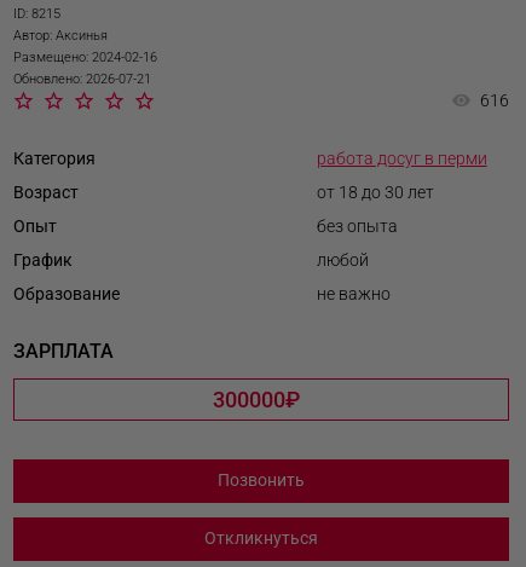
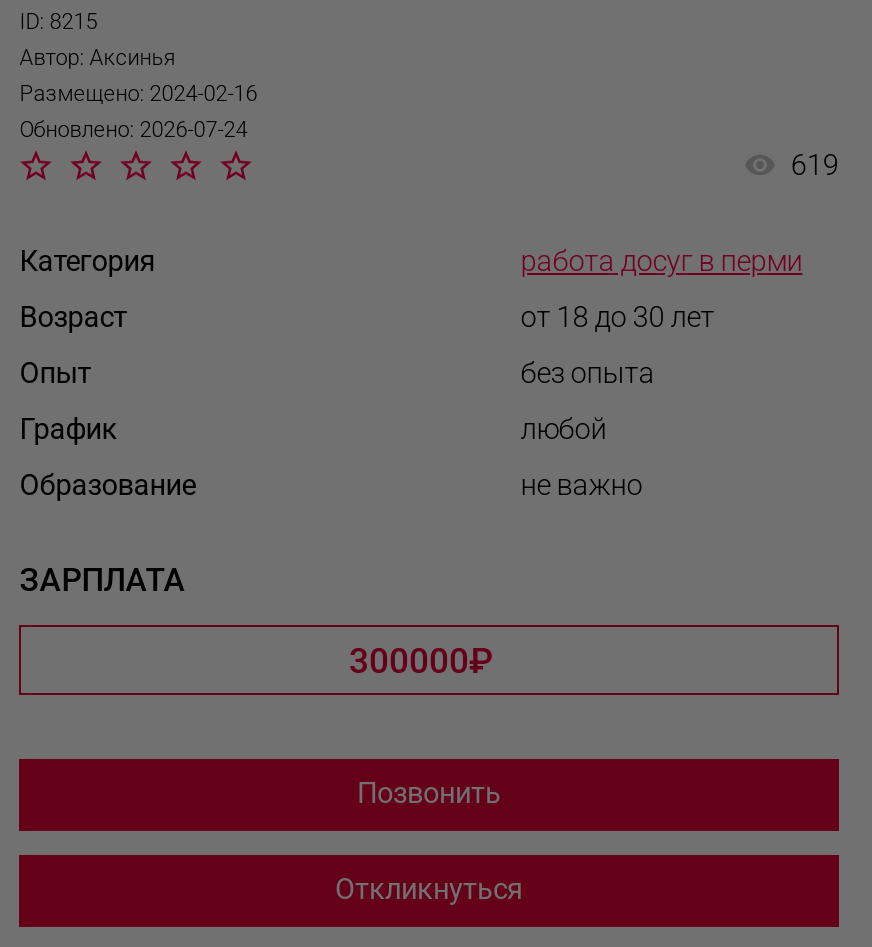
- Обновлено: 2026-07-21
+ Обновлено: 2026-07-24

- 616
+ 619
